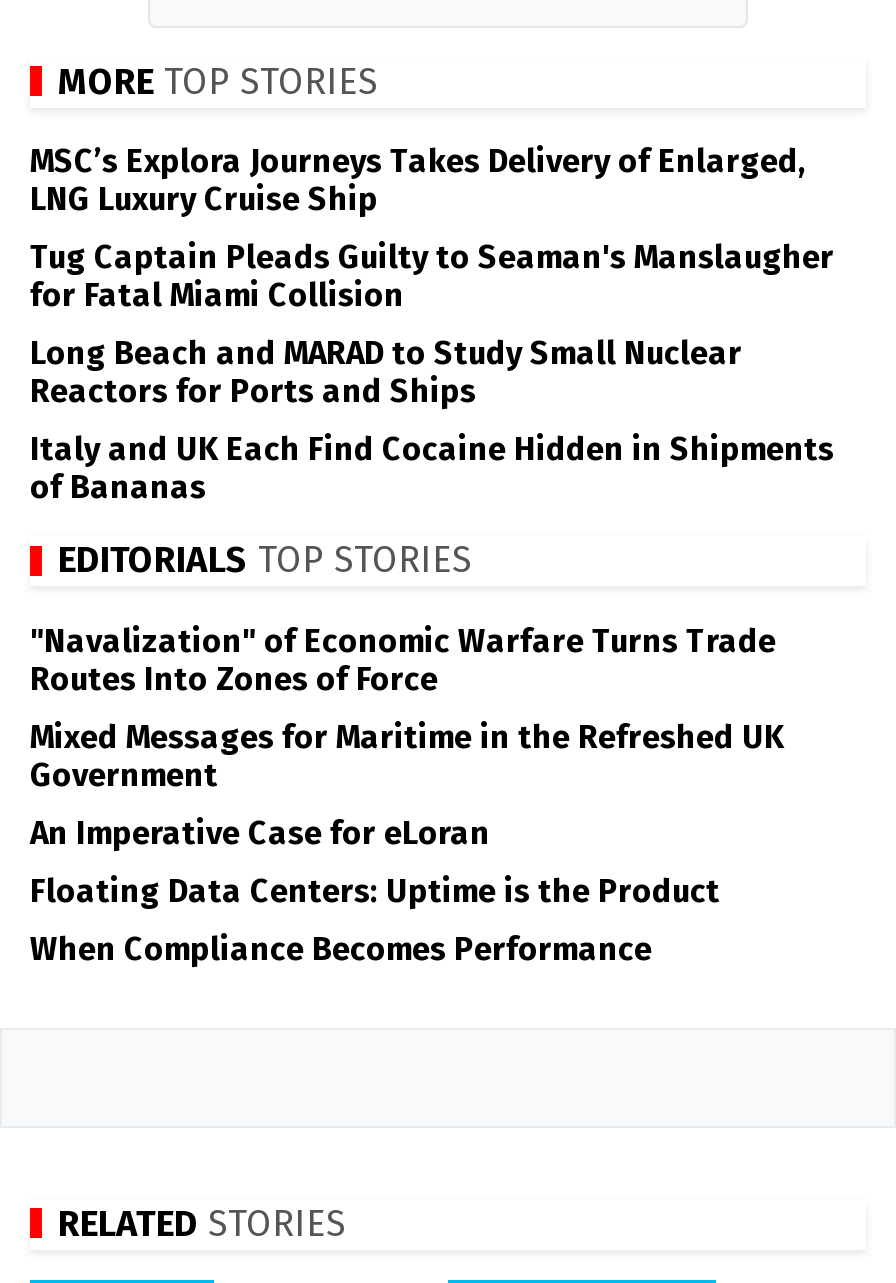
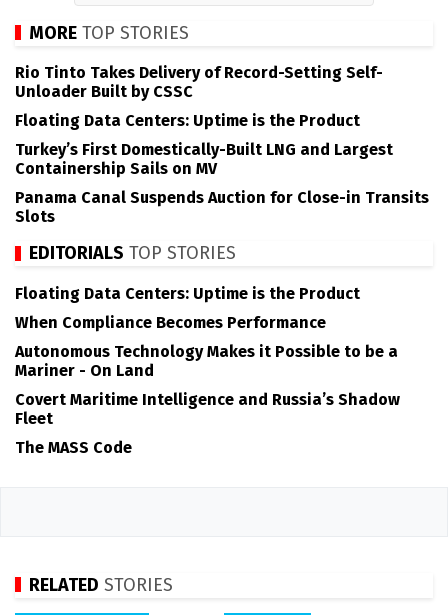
- MSC’s Explora Journeys Takes Delivery of Enlarged,
- LNG Luxury Cruise Ship
+ Rio Tinto Takes Delivery of Record-Setting Self-
+ Unloader Built by CSSC

- Tug Captain Pleads Guilty to Seaman's Manslaugher
- for Fatal Miami Collision
+ Floating Data Centers: Uptime is the Product

- Long Beach and MARAD to Study Small Nuclear
- Reactors for Ports and Ships
+ Turkey’s First Domestically-Built LNG and Largest
+ Containership Sails on MV

- Italy and UK Each Find Cocaine Hidden in Shipments
- of Bananas
+ Panama Canal Suspends Auction for Close-in Transits
+ Slots

- "Navalization" of Economic Warfare Turns Trade
- Routes Into Zones of Force
- Mixed Messages for Maritime in the Refreshed UK
- Government
- An Imperative Case for eLoran

moved up: Floating Data Centers: Uptime is the Product | When Compliance Becomes Performance

+ Autonomous Technology Makes it Possible to be a
+ Mariner - On Land
+ Covert Maritime Intelligence and Russia’s Shadow
+ Fleet
+ The MASS Code
